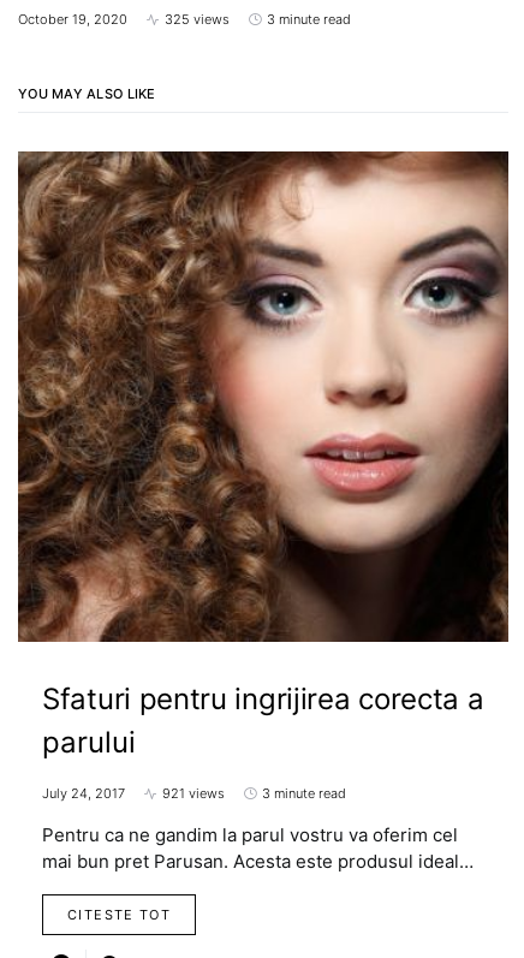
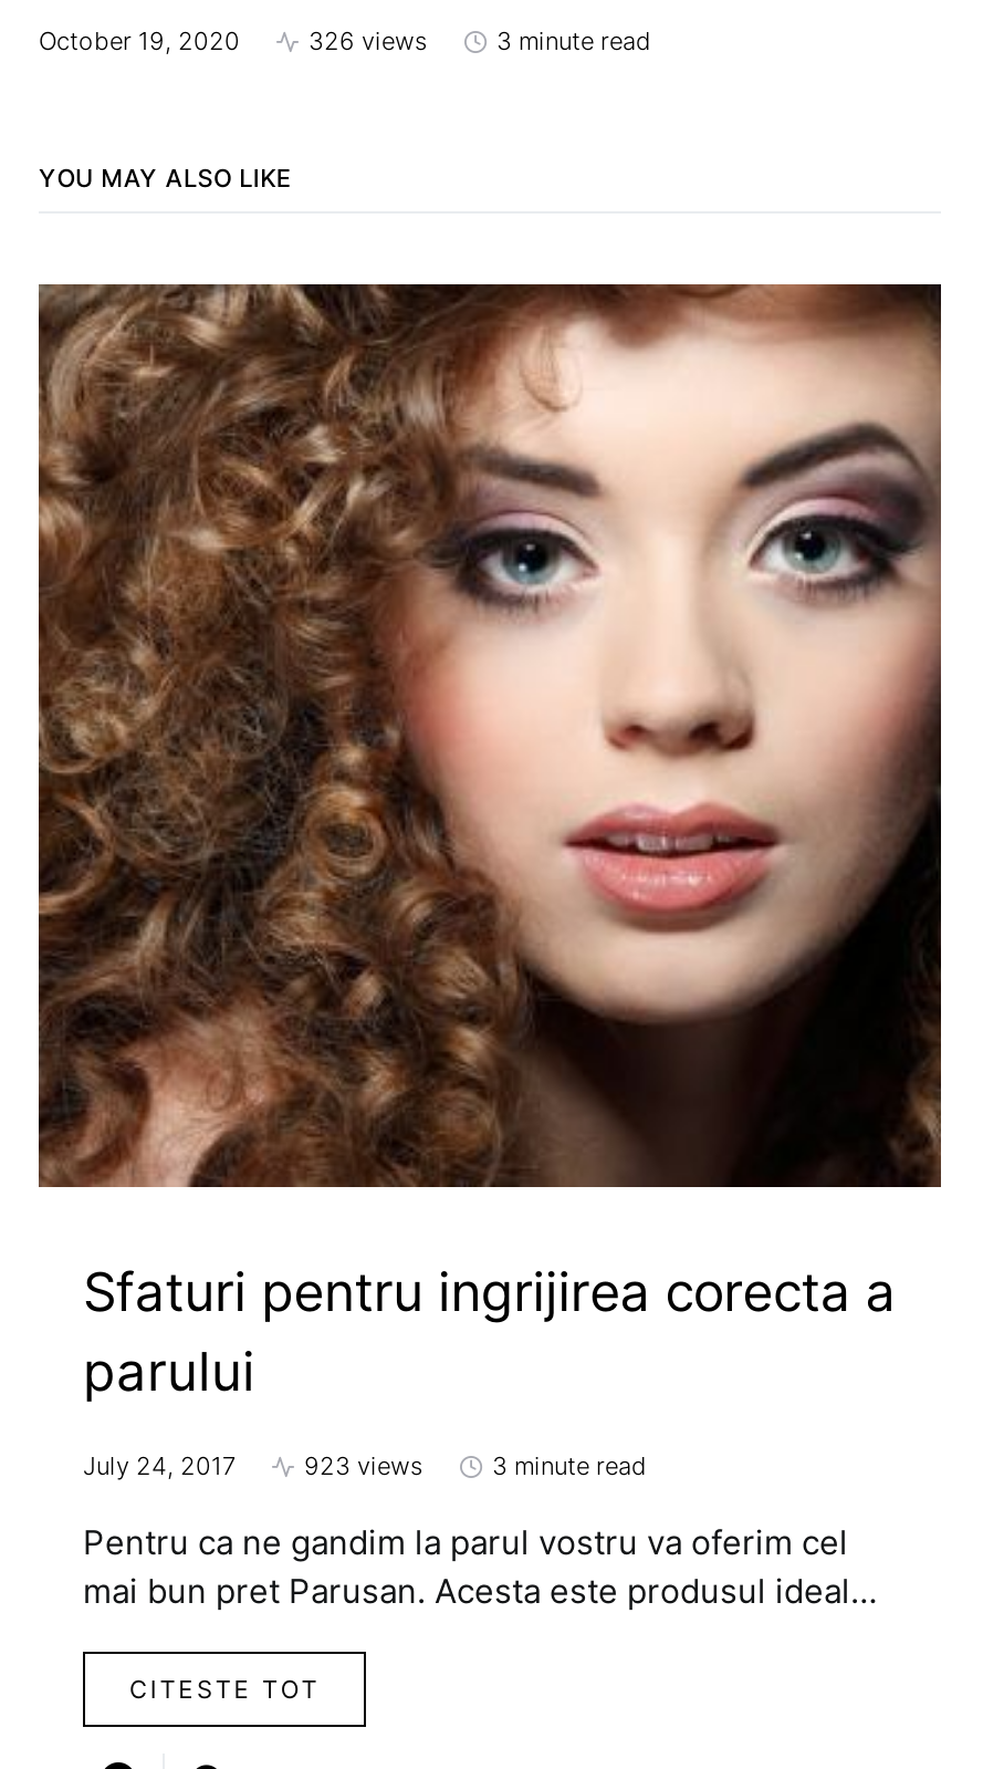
- 325 views
+ 326 views

- 921 views
+ 923 views
